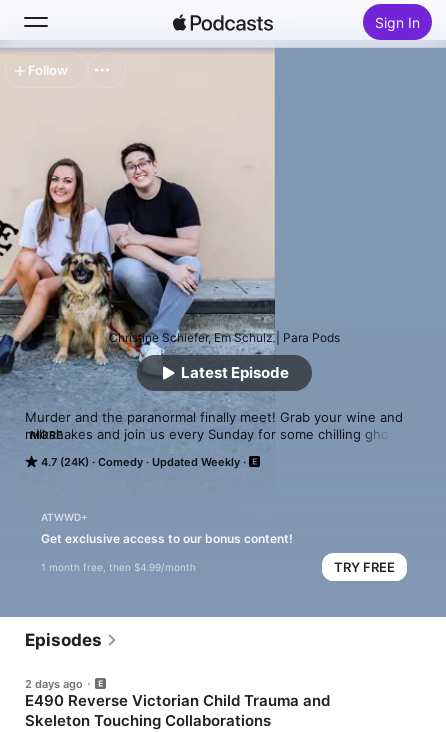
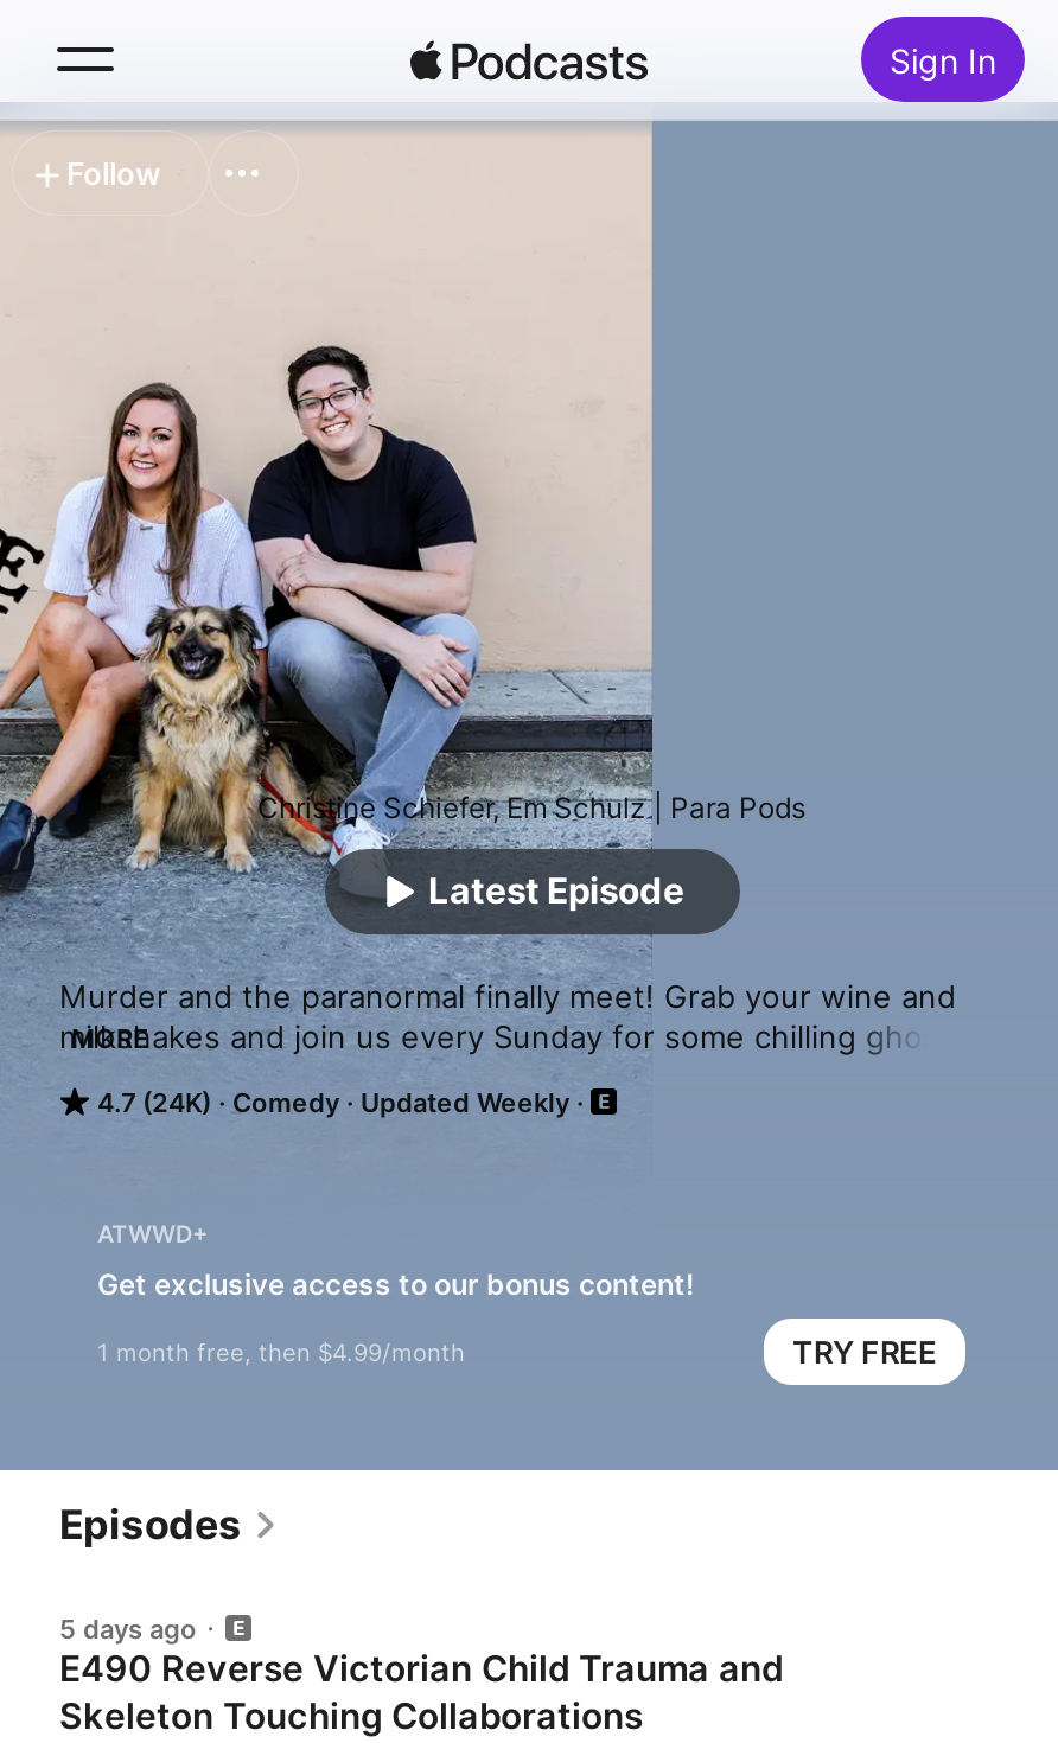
- 2 days ago
+ 5 days ago
